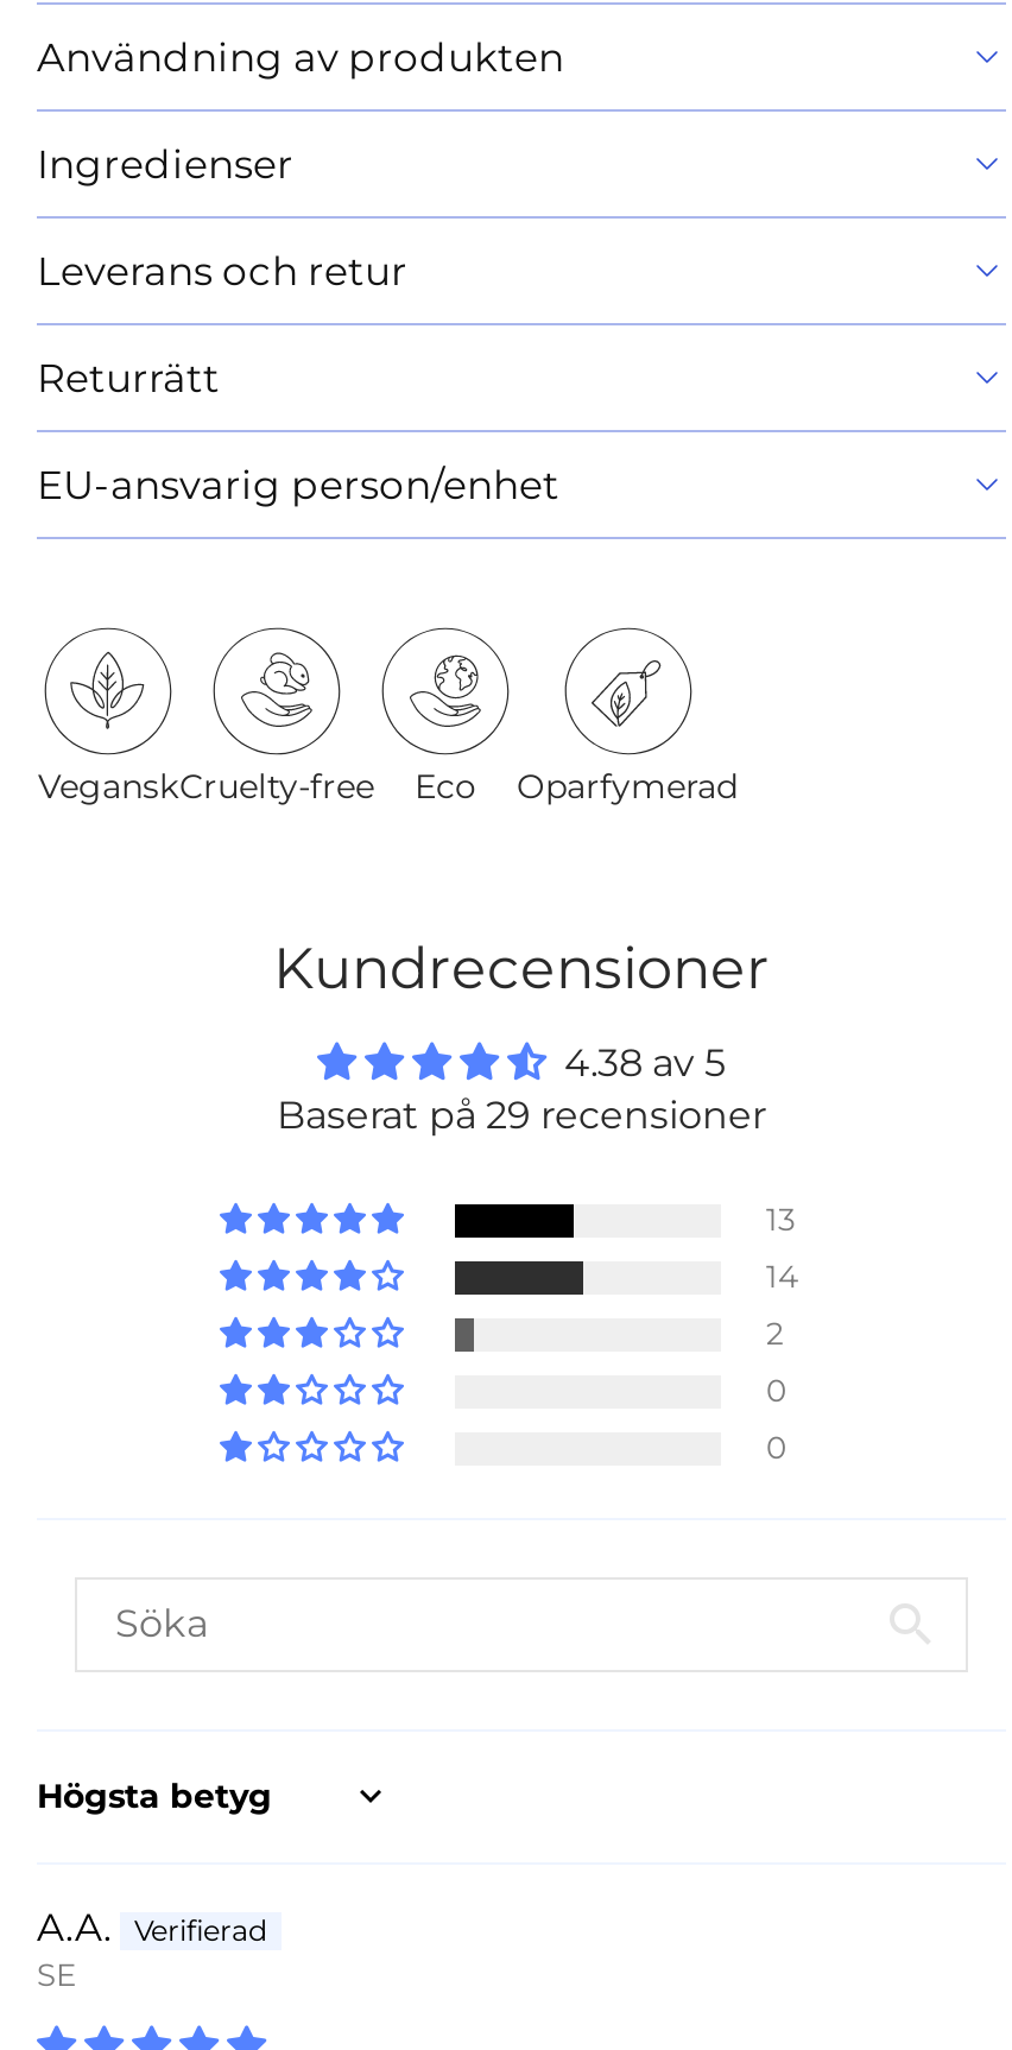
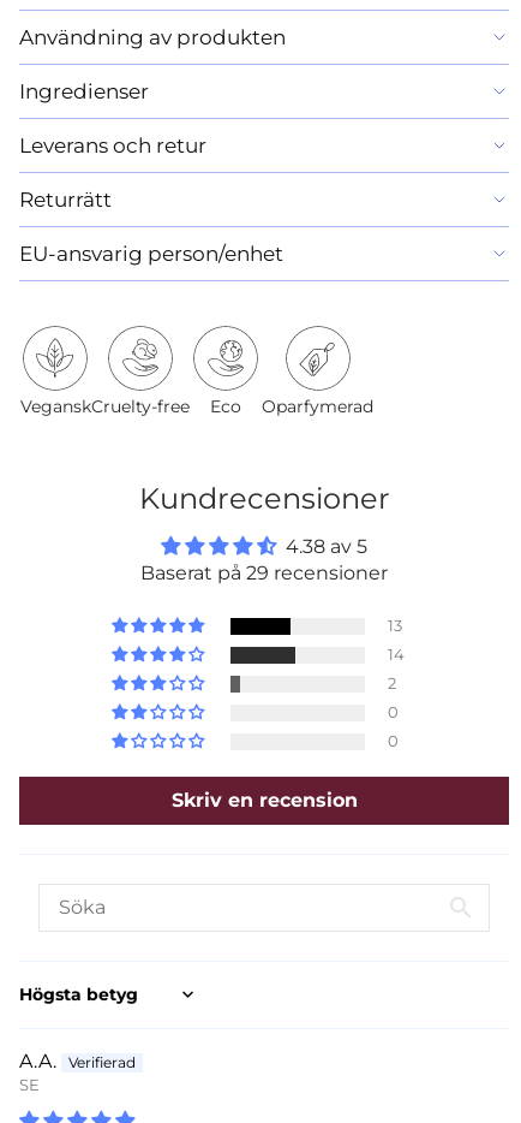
+ Skriv en recension
